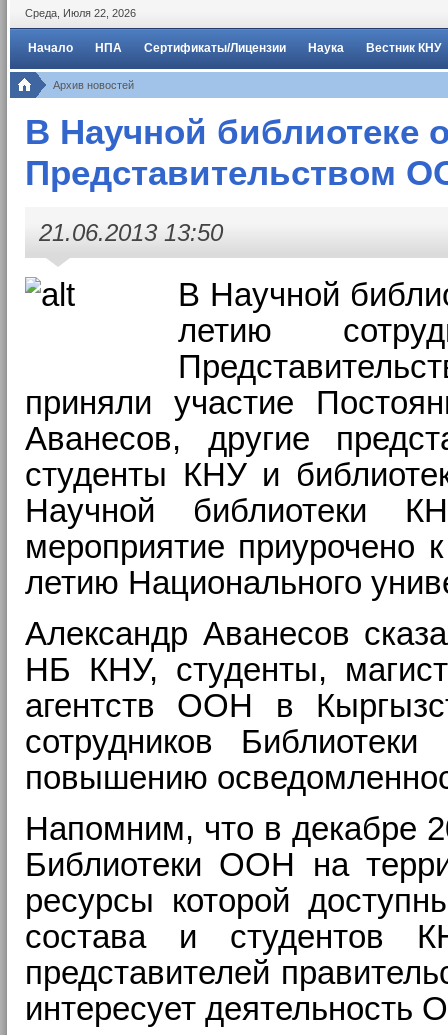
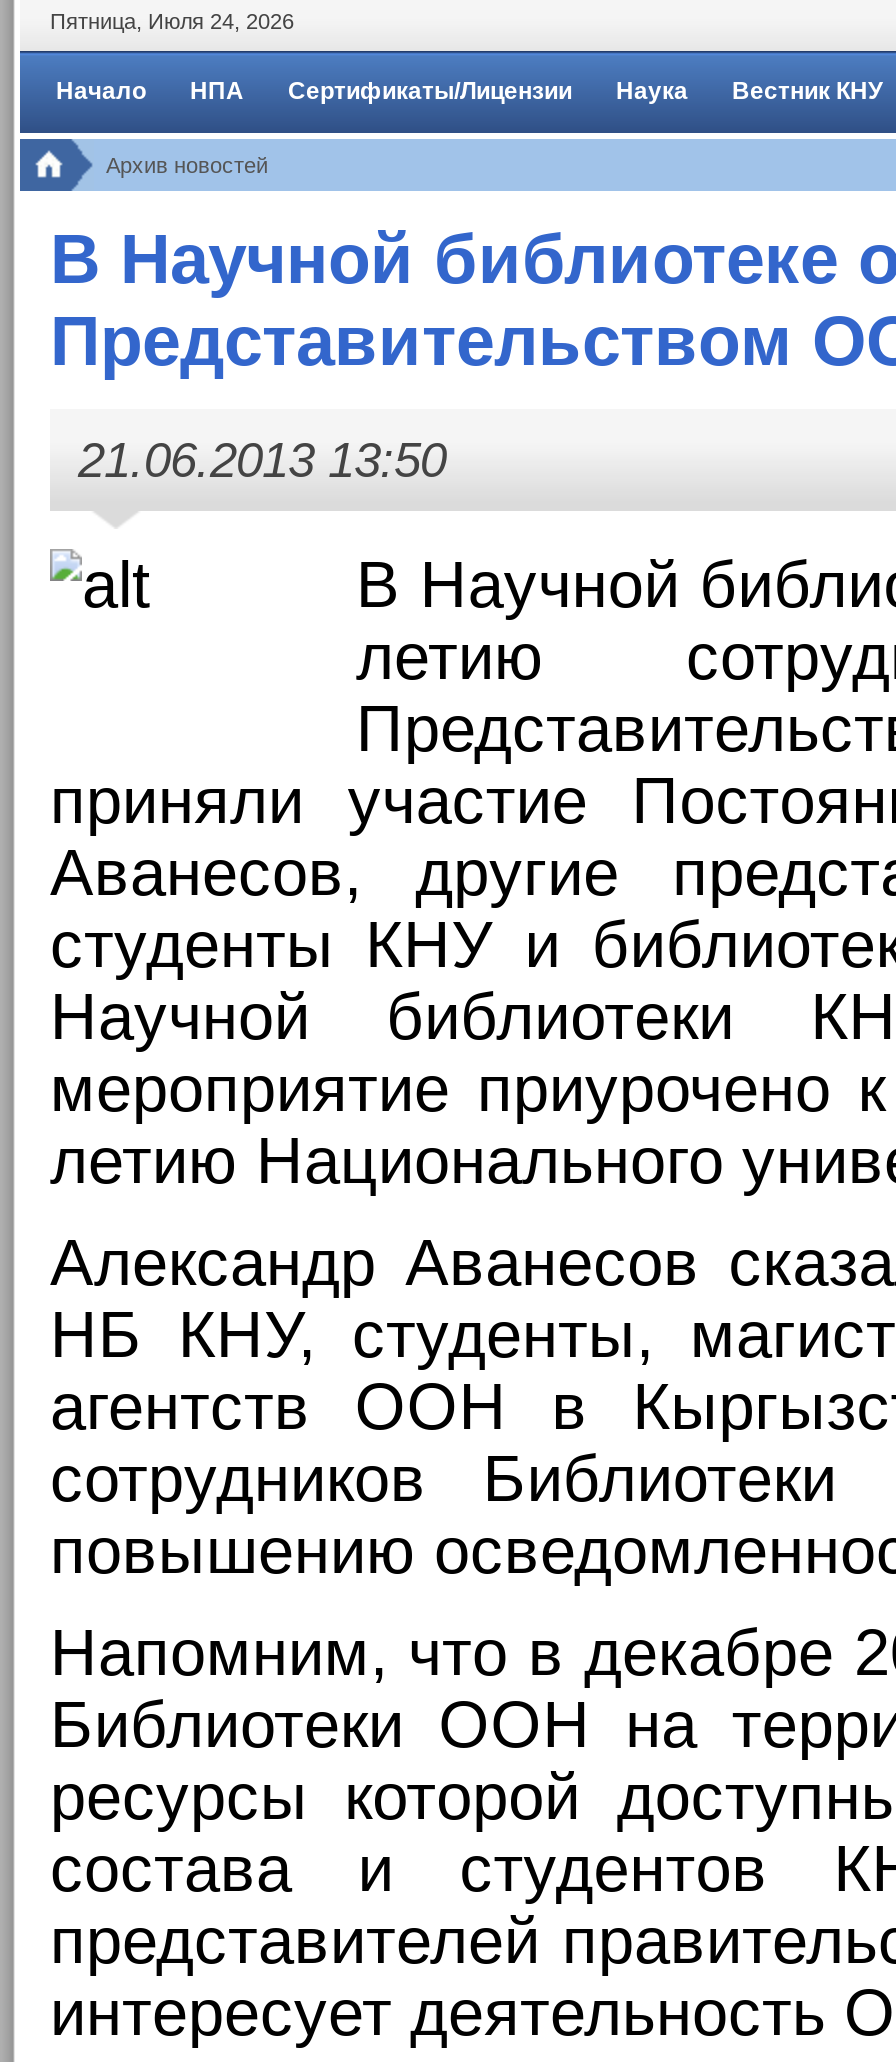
- Среда, Июля 22, 2026
+ Пятница, Июля 24, 2026
